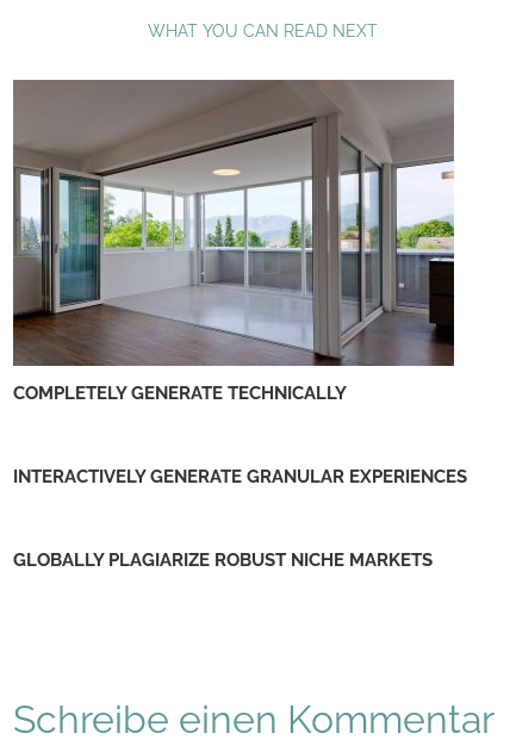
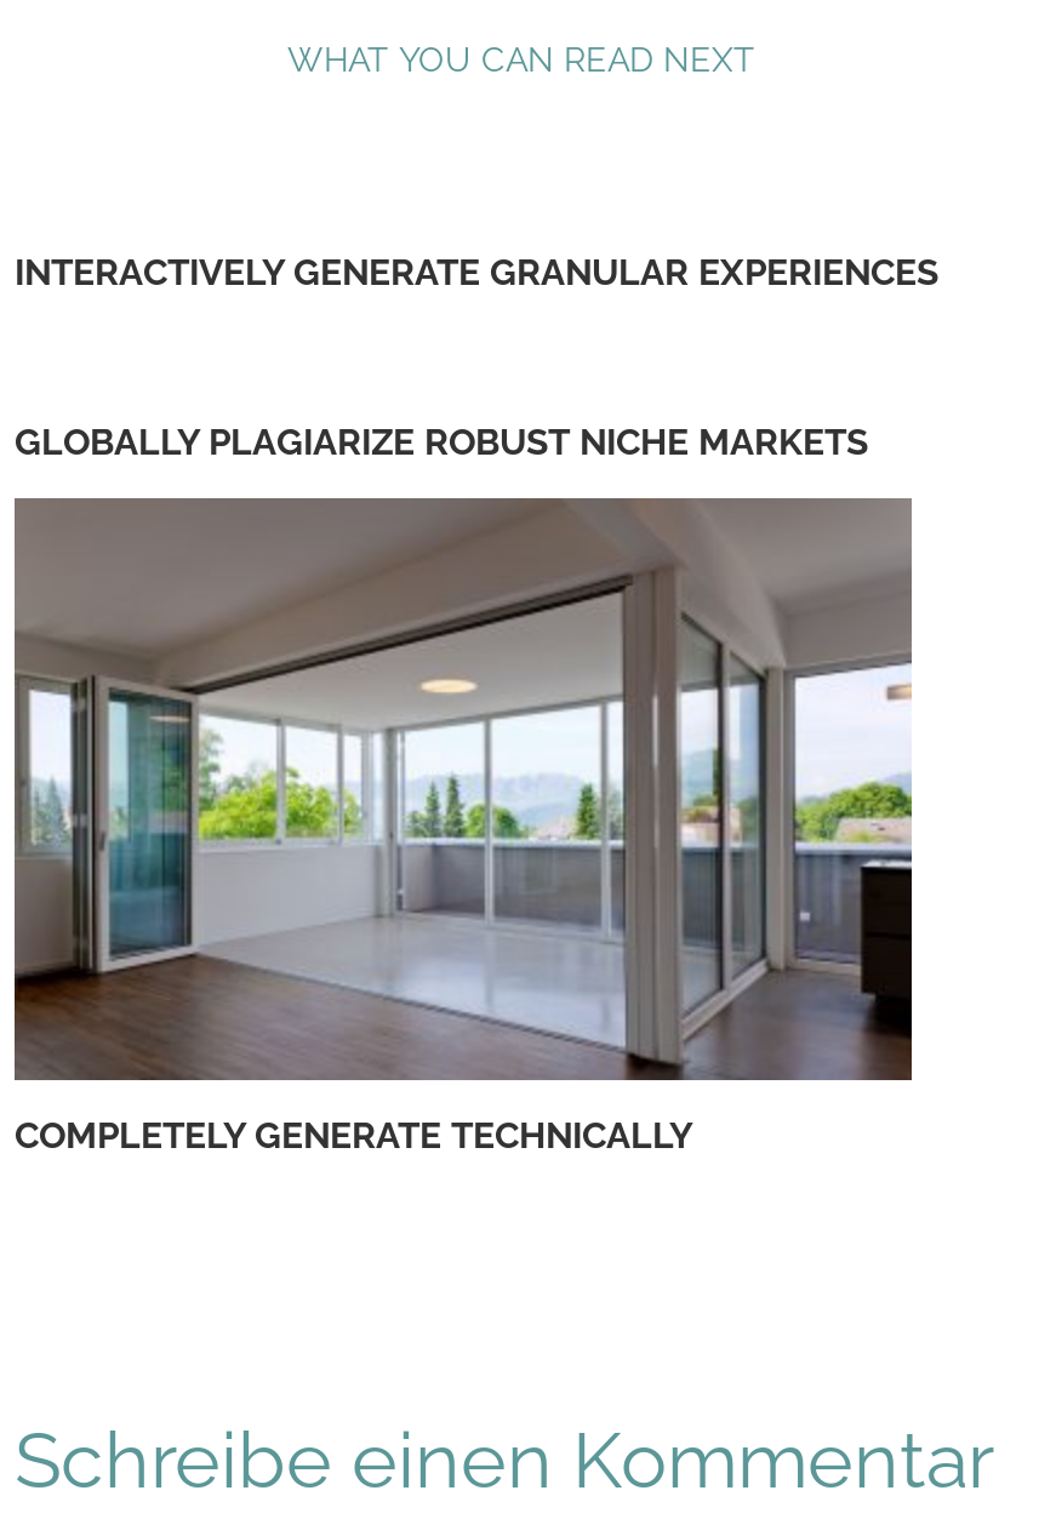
moved down: [image] | COMPLETELY GENERATE TECHNICALLY

moved up: INTERACTIVELY GENERATE GRANULAR EXPERIENCES | GLOBALLY PLAGIARIZE ROBUST NICHE MARKETS
